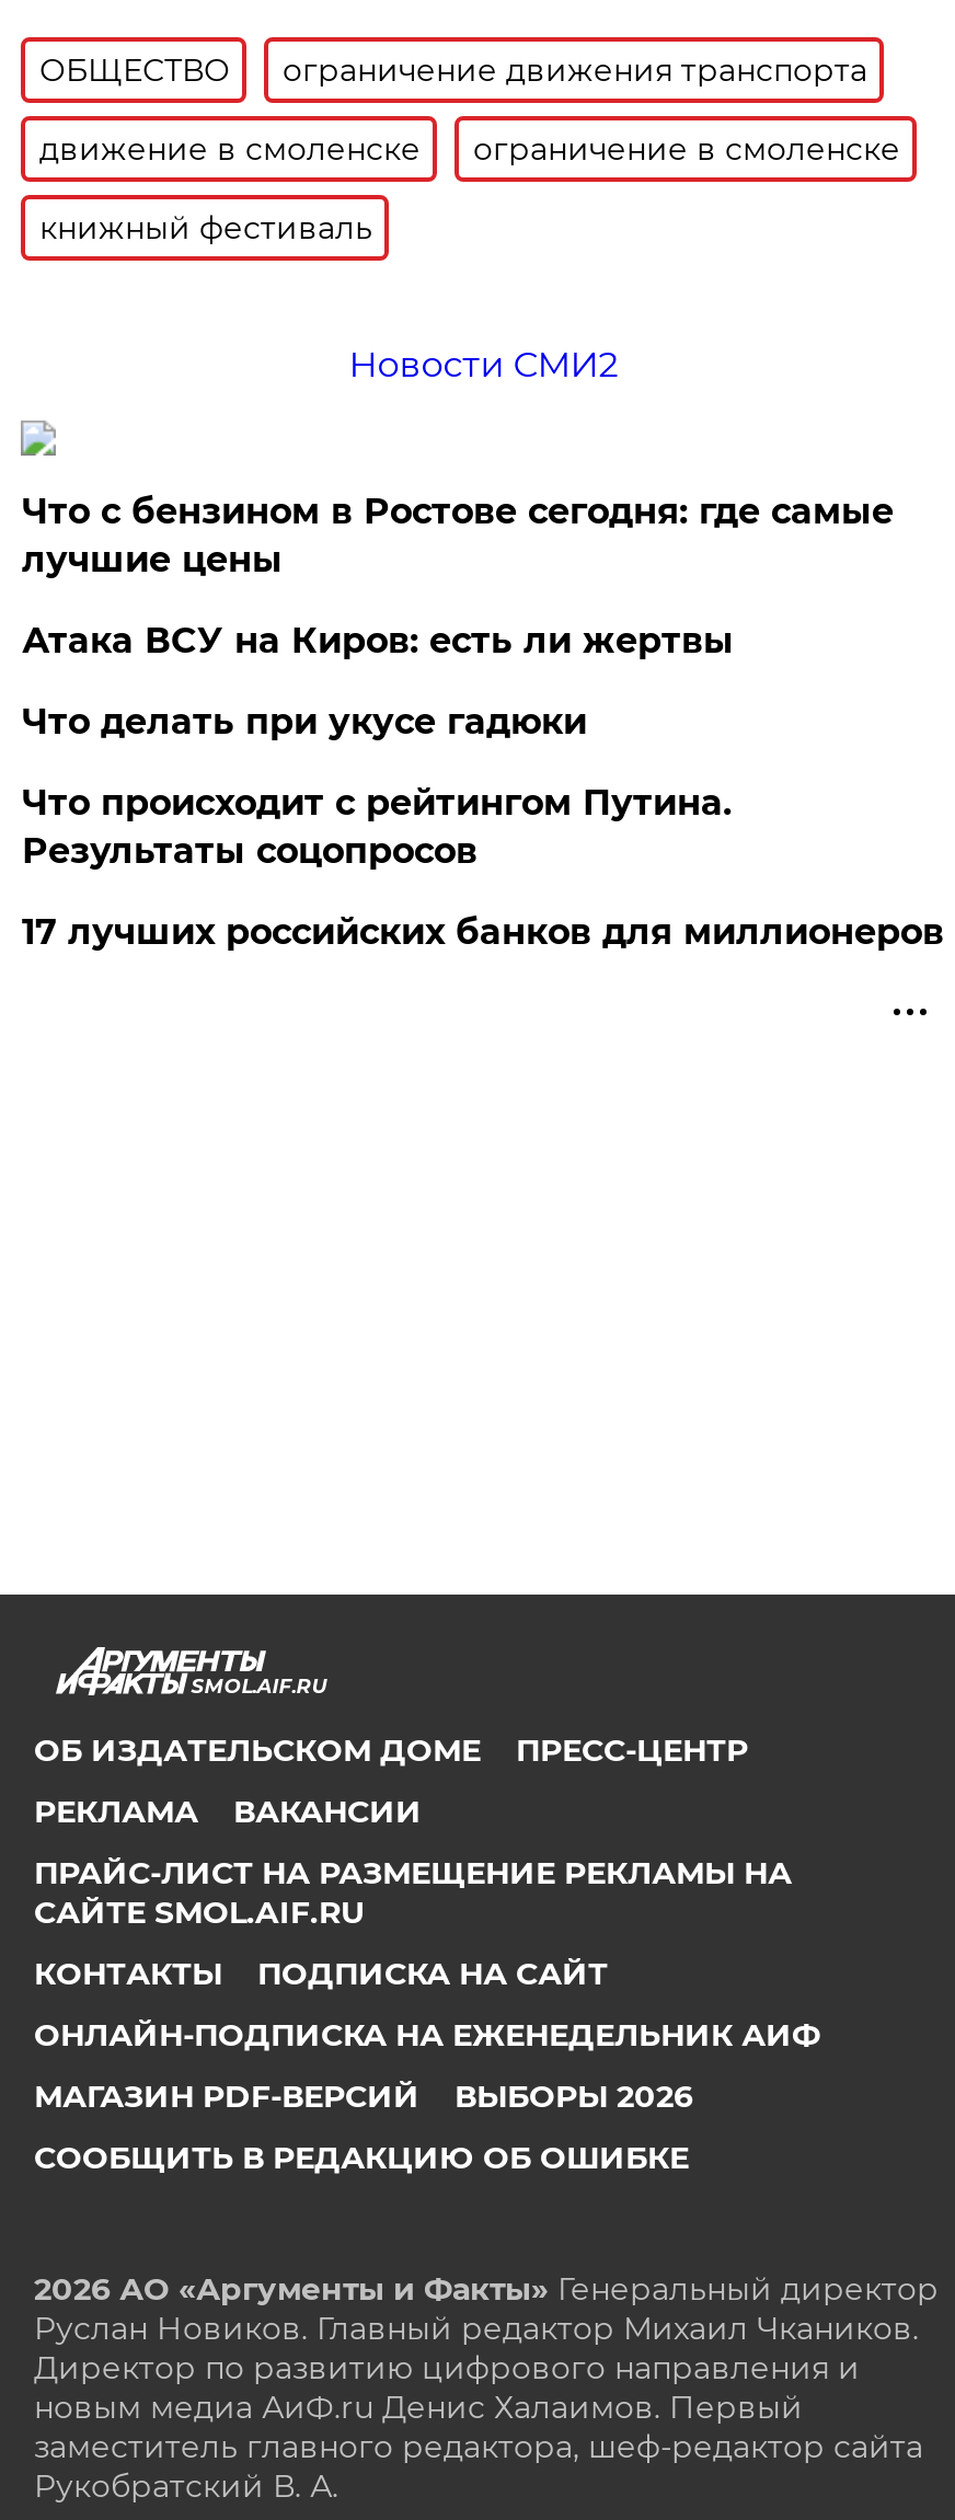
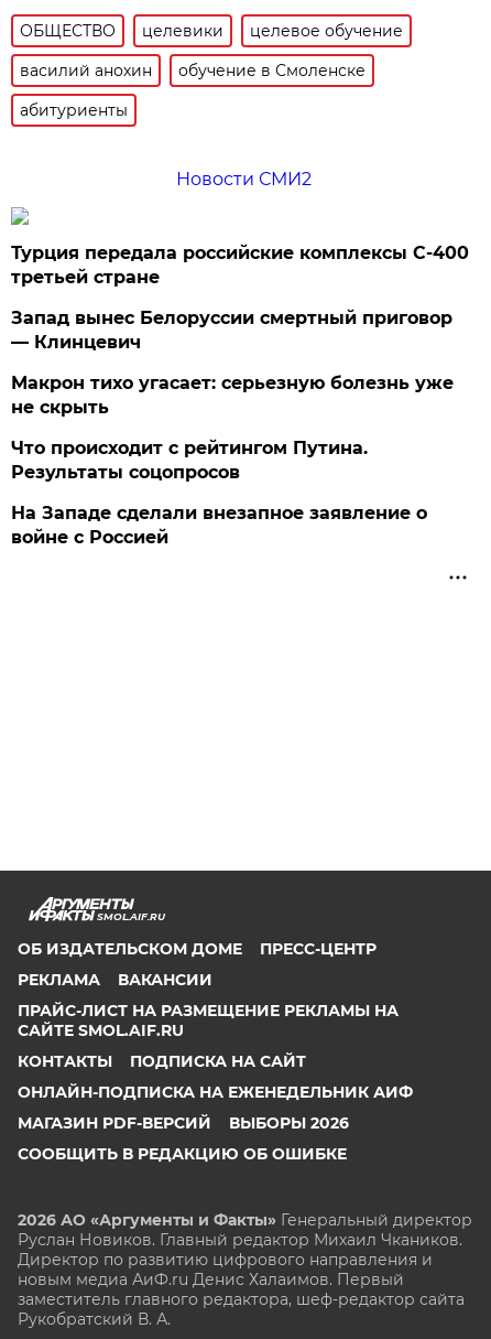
- ограничение движения транспорта
+ целевики
+ целевое обучение

- движение в смоленске
- ограничение в смоленске
+ василий анохин
+ обучение в Смоленске

- книжный фестиваль
+ абитуриенты

- Что с бензином в Ростове сегодня: где самые
- лучшие цены
+ Турция передала российские комплексы С-400
+ третьей стране

- Атака ВСУ на Киров: есть ли жертвы
+ Запад вынес Белоруссии смертный приговор
+ — Клинцевич

- Что делать при укусе гадюки
+ Макрон тихо угасает: серьезную болезнь уже
+ не скрыть

- 17 лучших российских банков для миллионеров
+ На Западе сделали внезапное заявление о
+ войне с Россией
